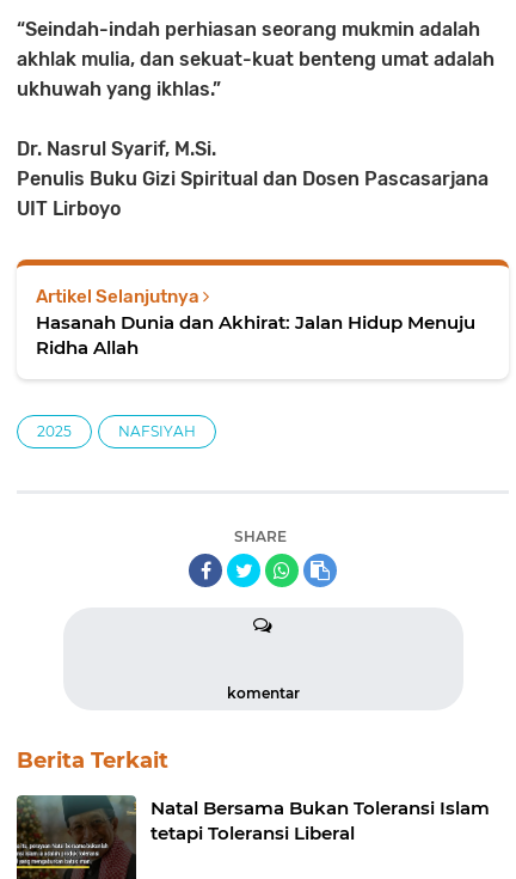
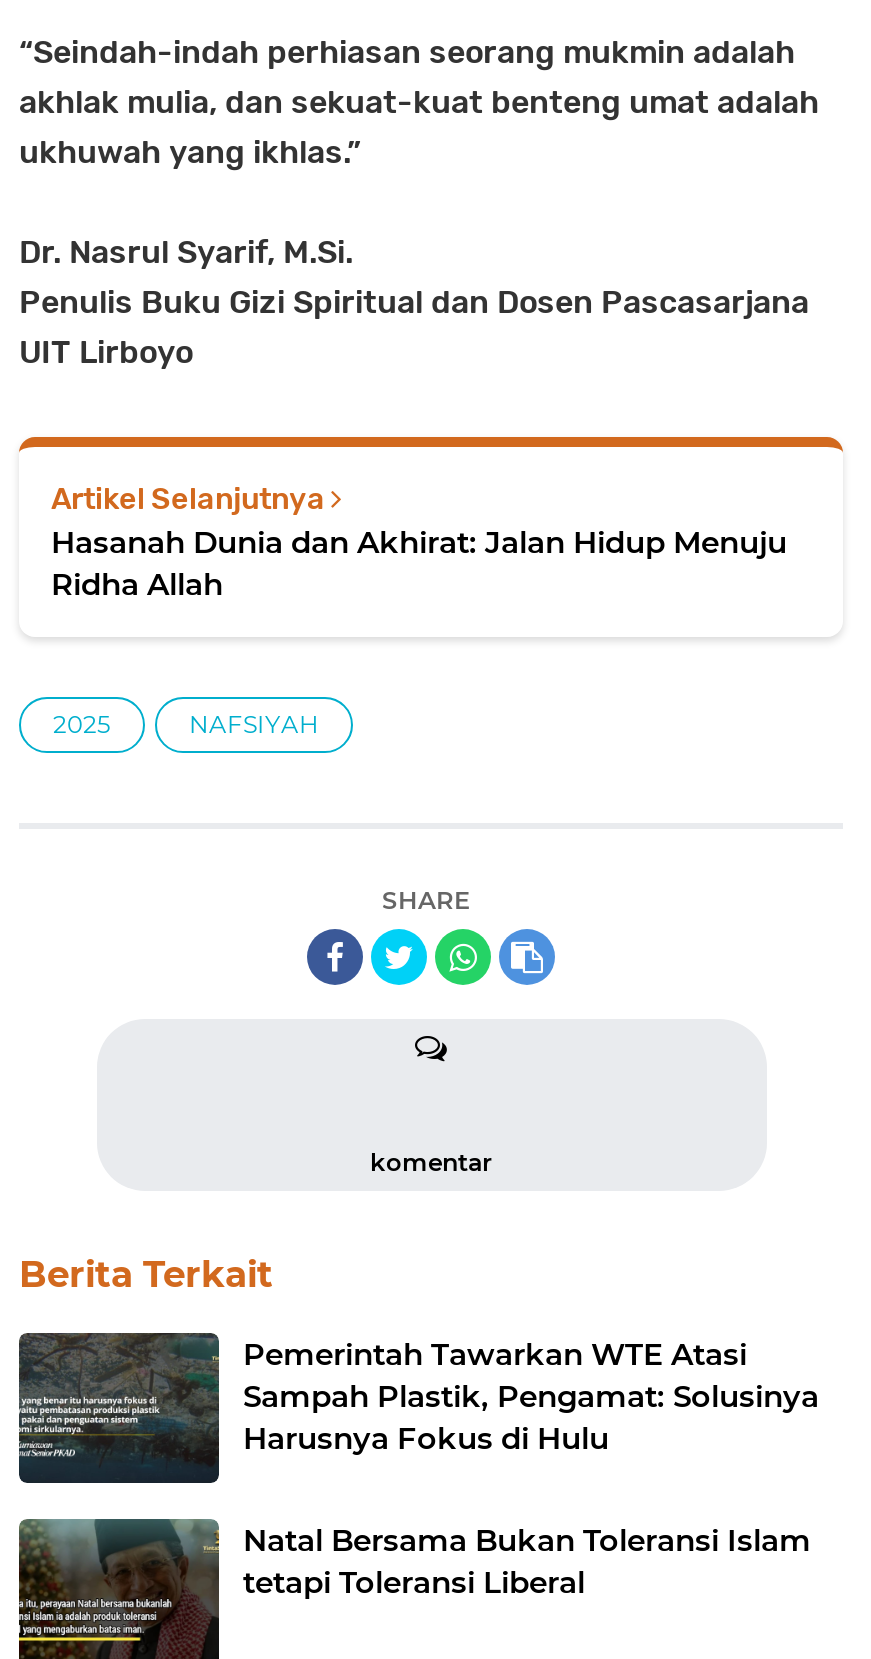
+ [image]
+ Pemerintah Tawarkan WTE Atasi
+ Sampah Plastik, Pengamat: Solusinya
+ Harusnya Fokus di Hulu
